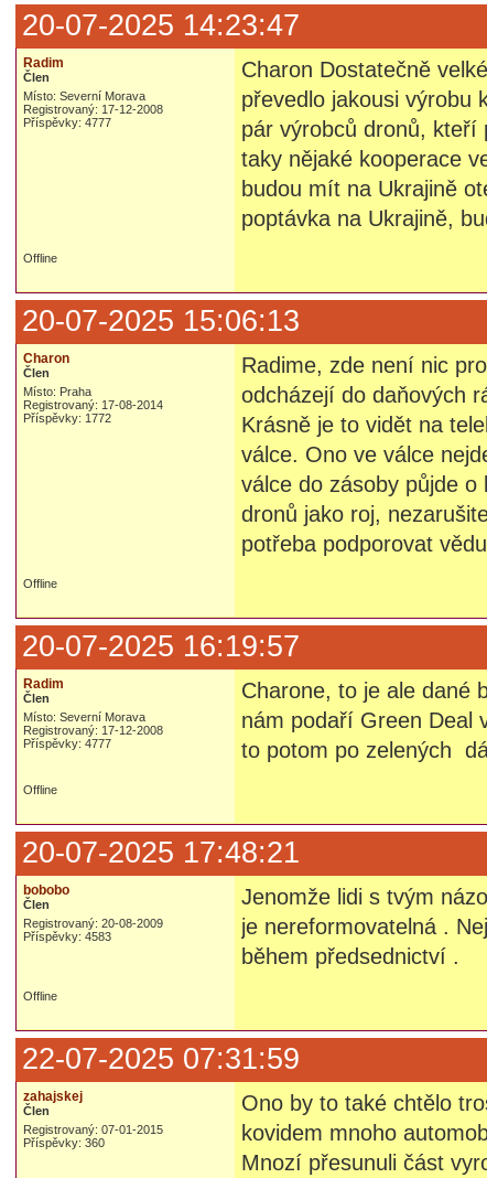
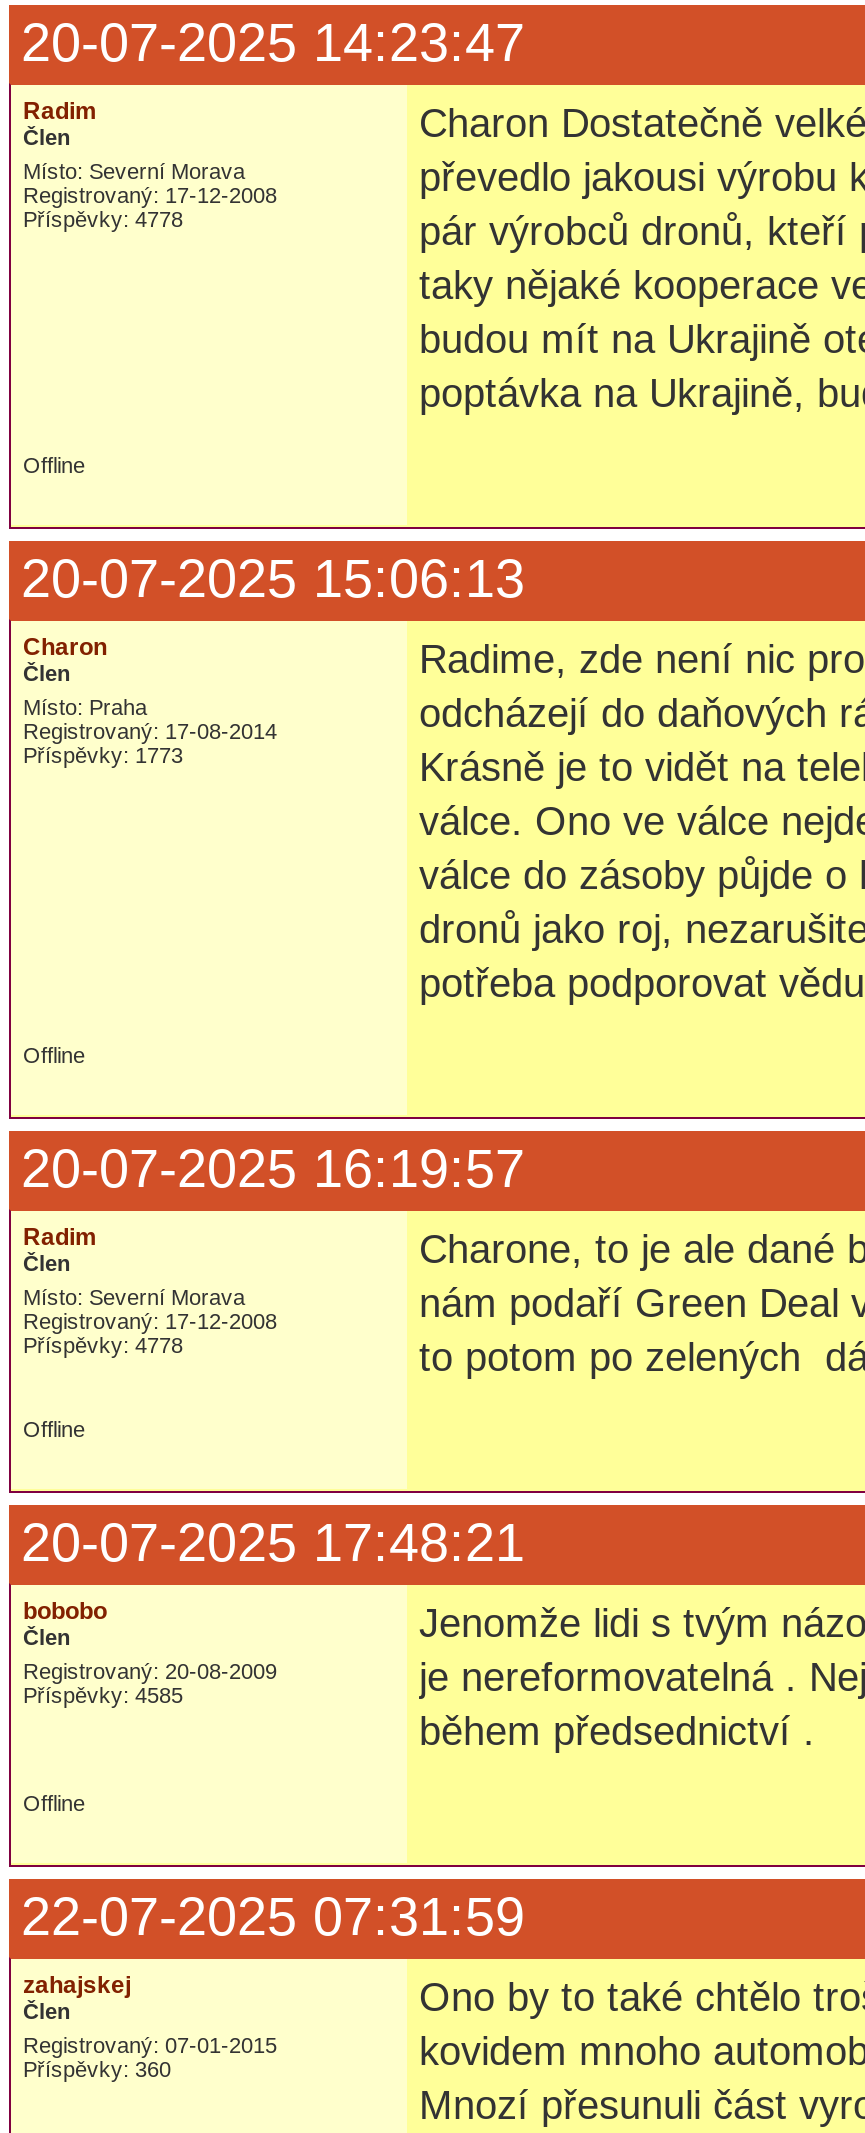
- Příspěvky: 4777
+ Příspěvky: 4778

- Příspěvky: 1772
+ Příspěvky: 1773

- Příspěvky: 4777
+ Příspěvky: 4778

- Příspěvky: 4583
+ Příspěvky: 4585
